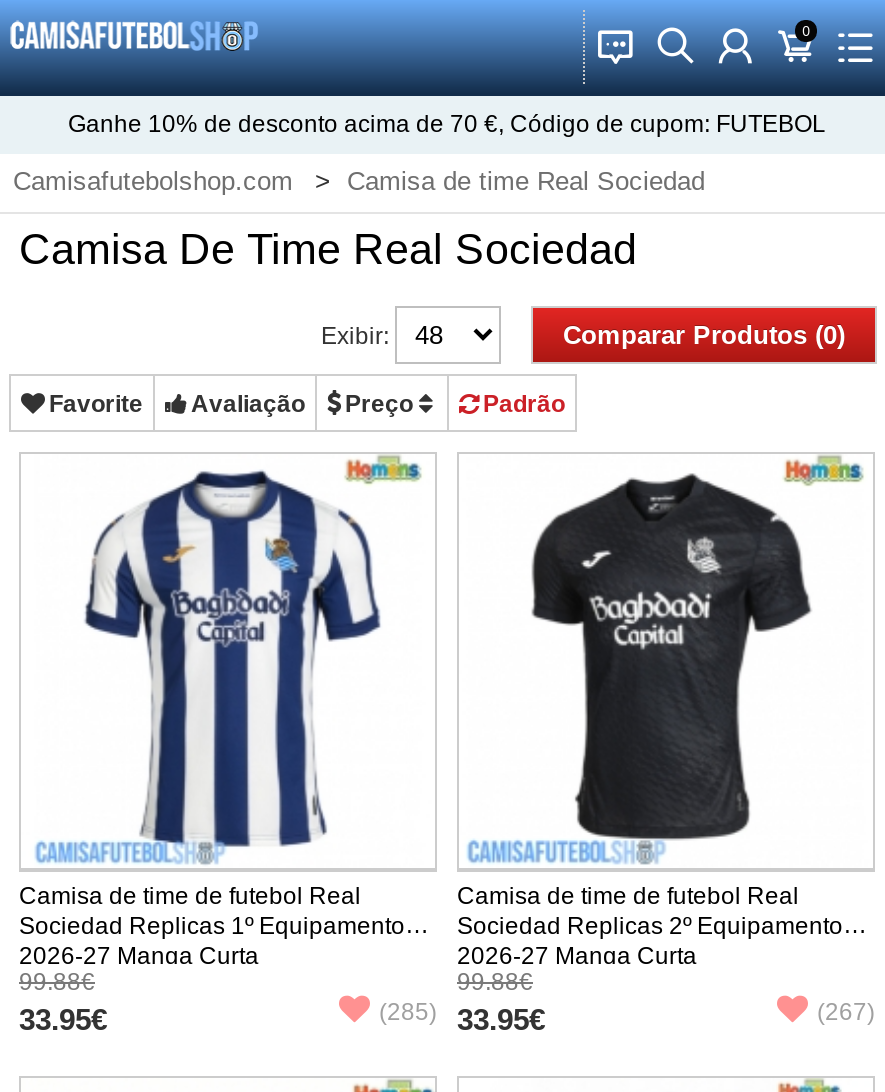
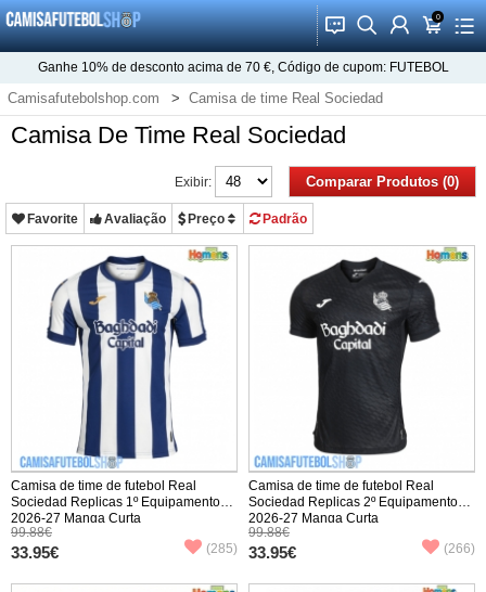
- (267)
+ (266)
